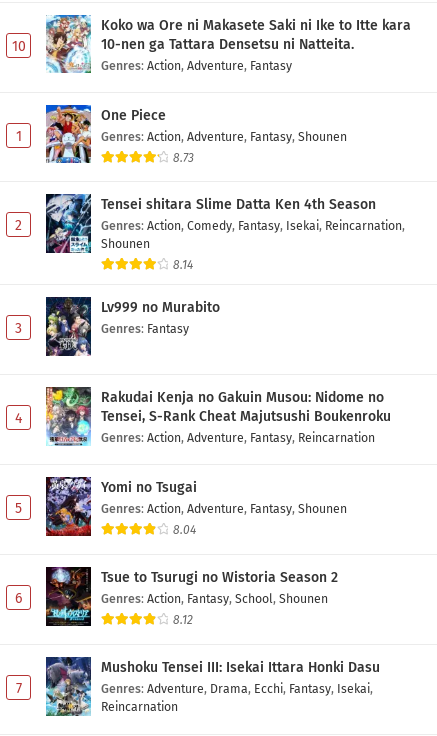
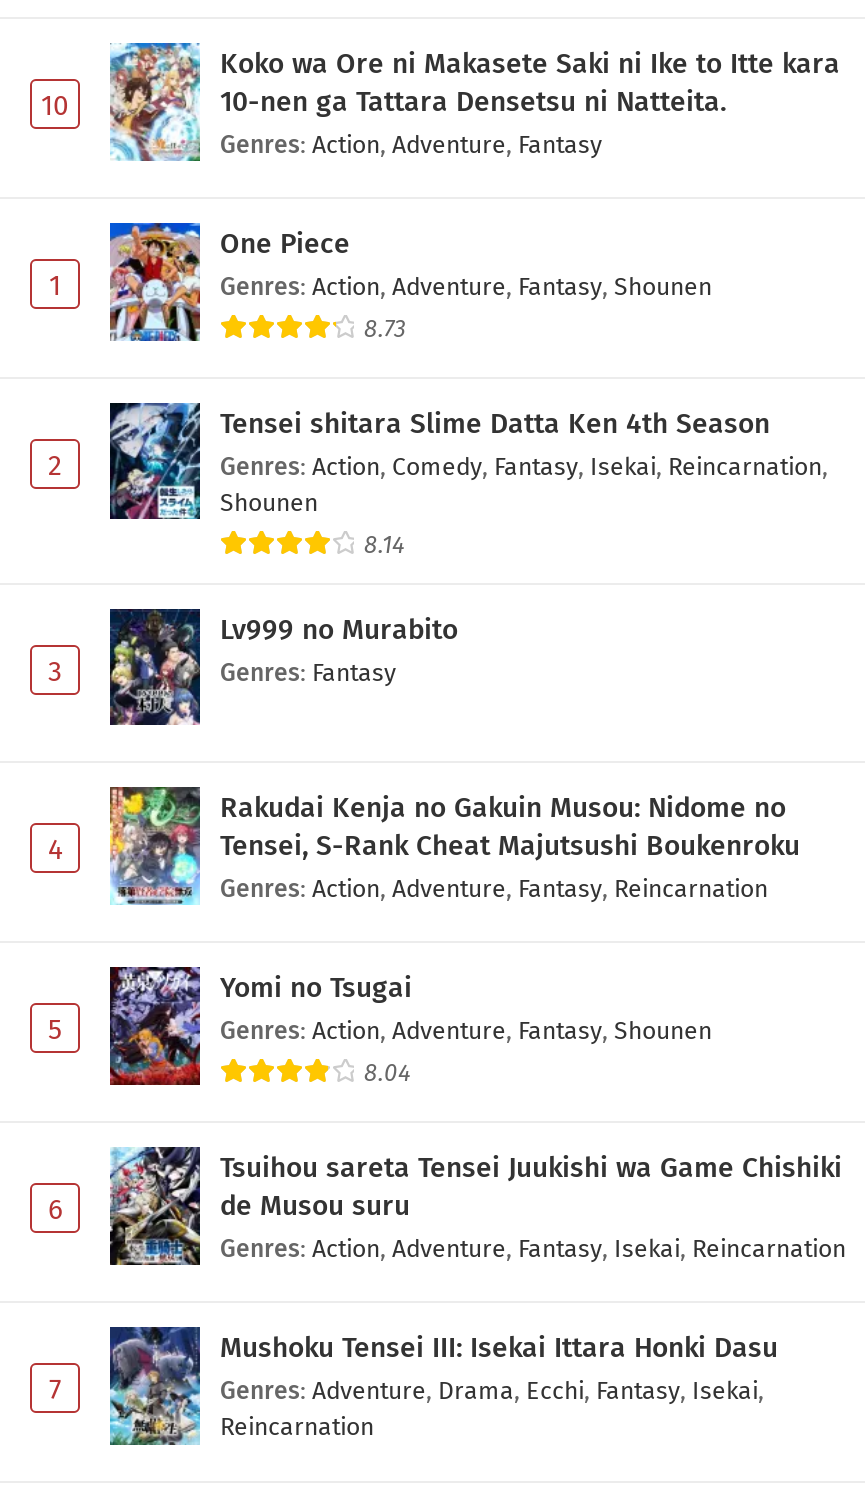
- [image]
- Tsue to Tsurugi no Wistoria Season 2
- Genres: Action, Fantasy, School, Shounen
- 8.12
+ [image]
+ Tsuihou sareta Tensei Juukishi wa Game Chishiki
+ de Musou suru
+ Genres: Action, Adventure, Fantasy, Isekai, Reincarnation
